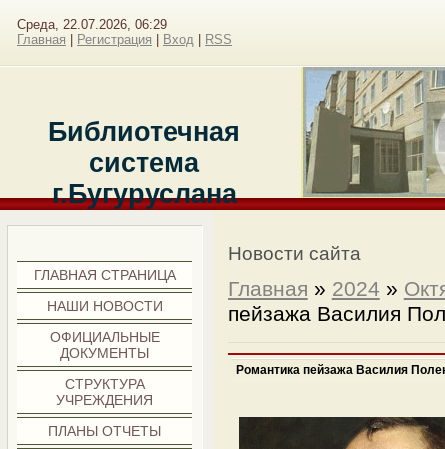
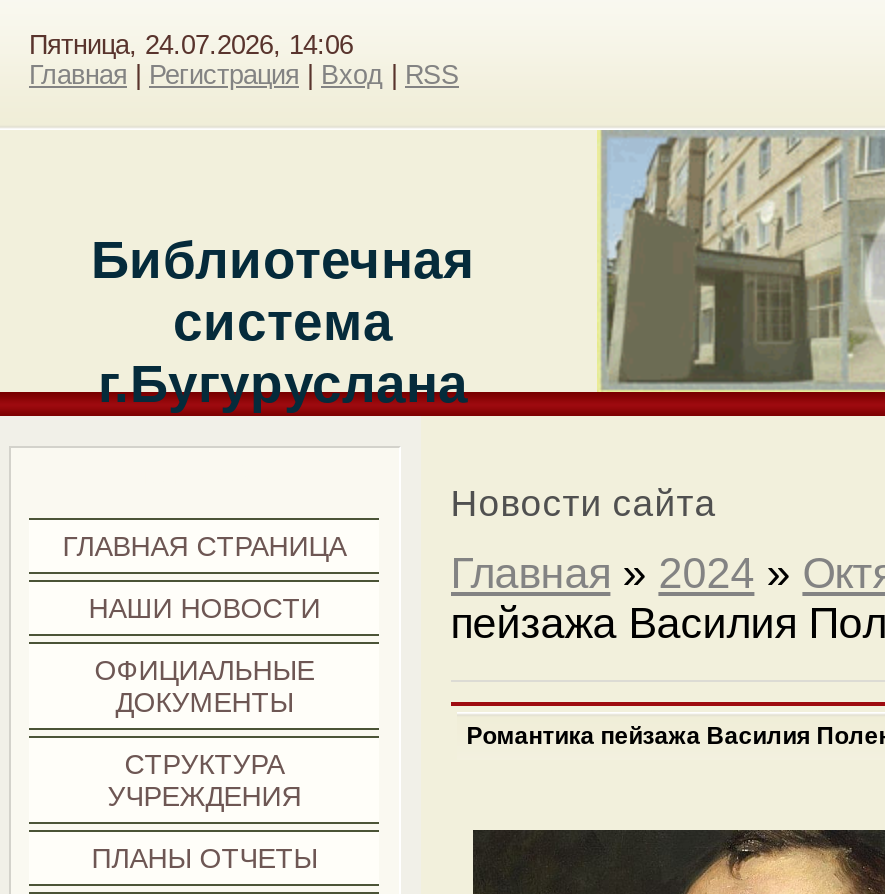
- Среда, 22.07.2026, 06:29
+ Пятница, 24.07.2026, 14:06
